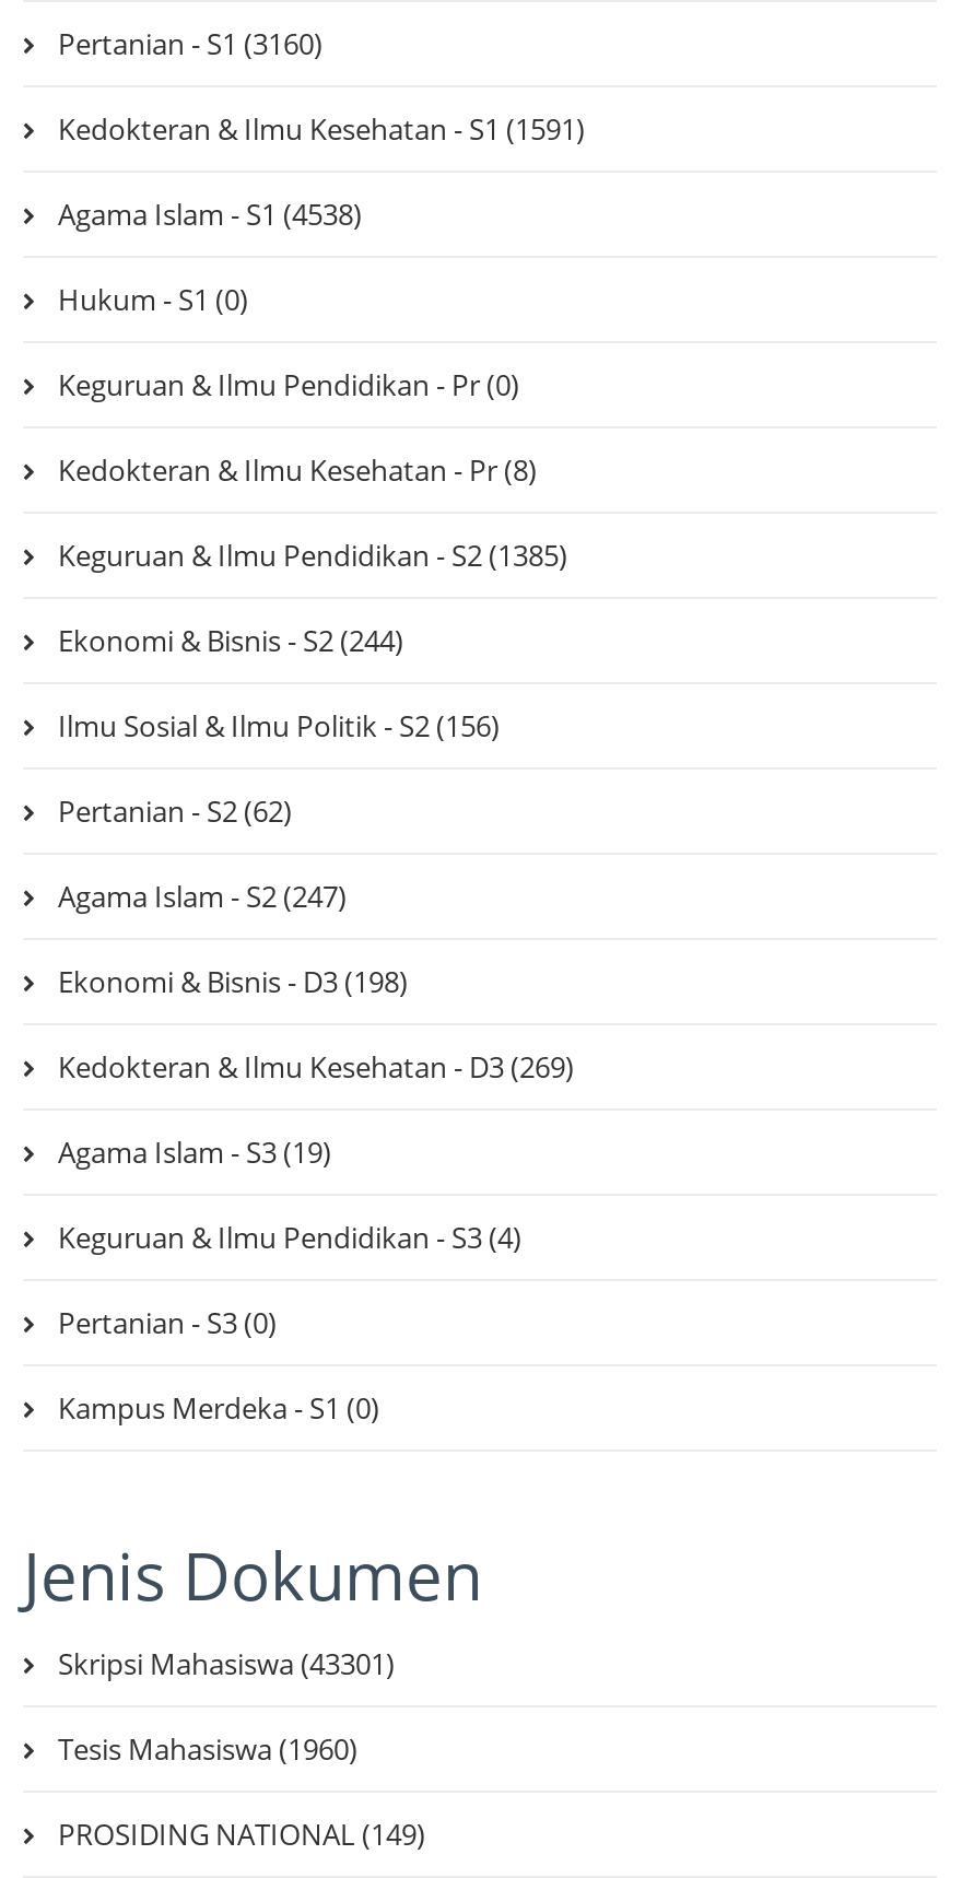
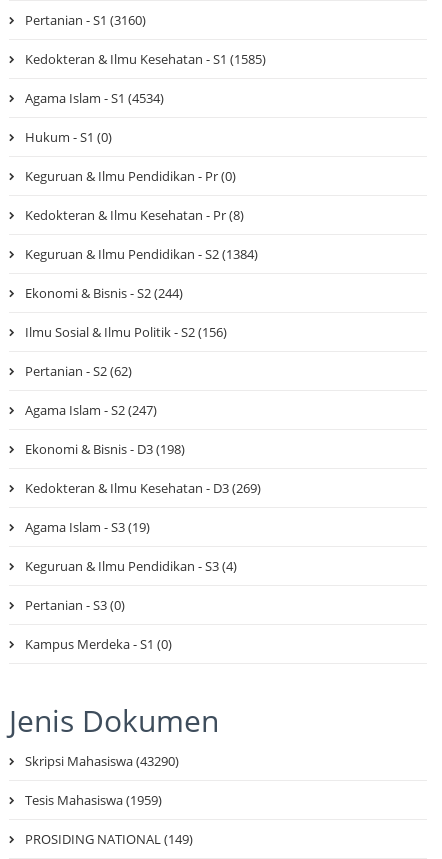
- Kedokteran & Ilmu Kesehatan - S1 (1591)
+ Kedokteran & Ilmu Kesehatan - S1 (1585)

- Agama Islam - S1 (4538)
+ Agama Islam - S1 (4534)

- Keguruan & Ilmu Pendidikan - S2 (1385)
+ Keguruan & Ilmu Pendidikan - S2 (1384)

- Skripsi Mahasiswa (43301)
+ Skripsi Mahasiswa (43290)

- Tesis Mahasiswa (1960)
+ Tesis Mahasiswa (1959)
